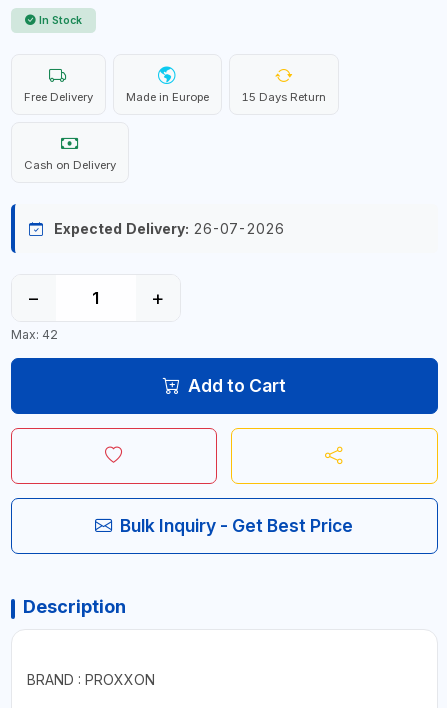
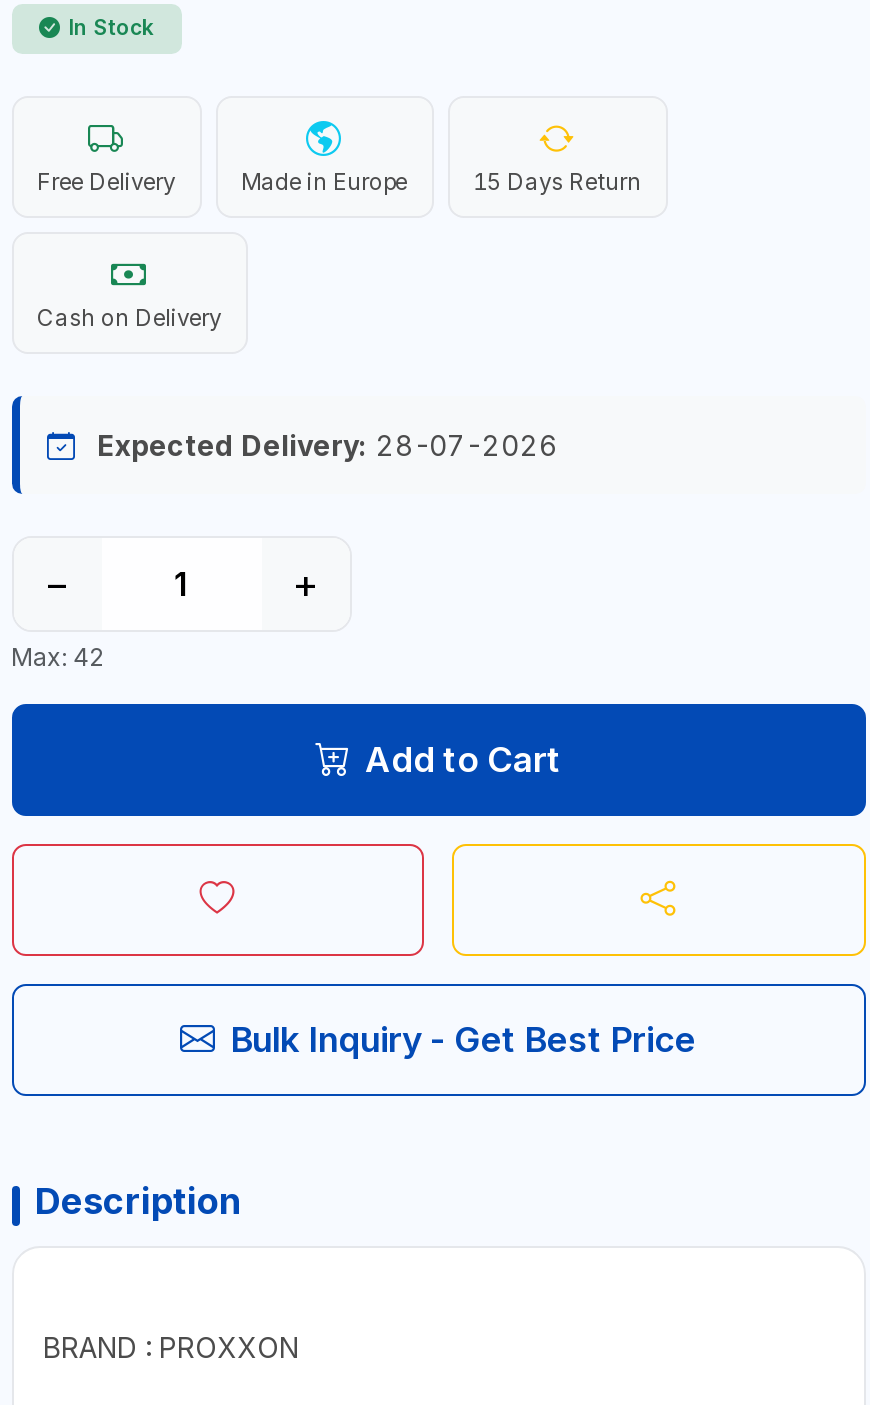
- Expected Delivery: 26-07-2026
+ Expected Delivery: 28-07-2026
